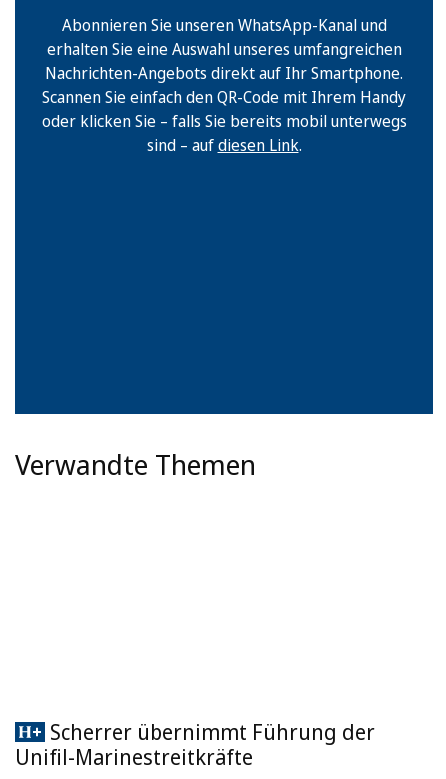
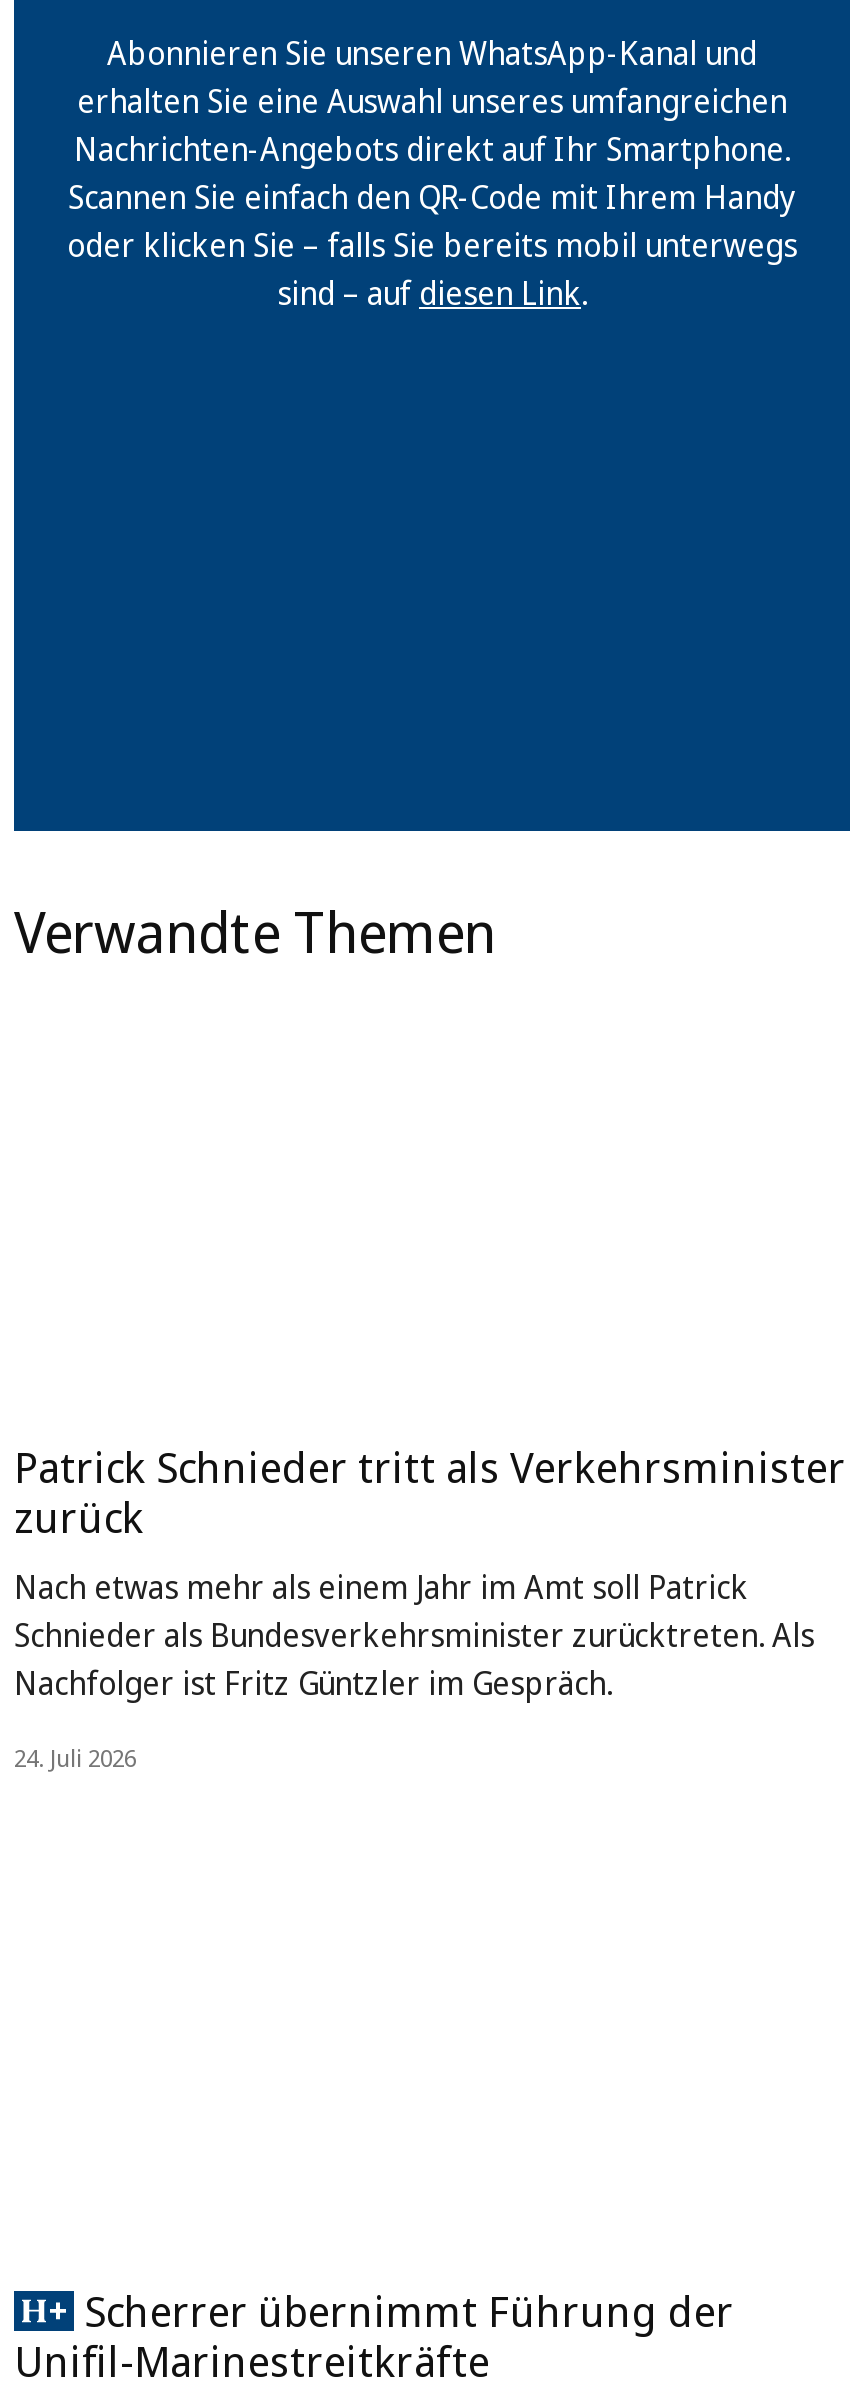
+ Patrick Schnieder tritt als Verkehrsminister
+ zurück
+ Nach etwas mehr als einem Jahr im Amt soll Patrick
+ Schnieder als Bundesverkehrsminister zurücktreten. Als
+ Nachfolger ist Fritz Güntzler im Gespräch.
+ 24. Juli 2026
